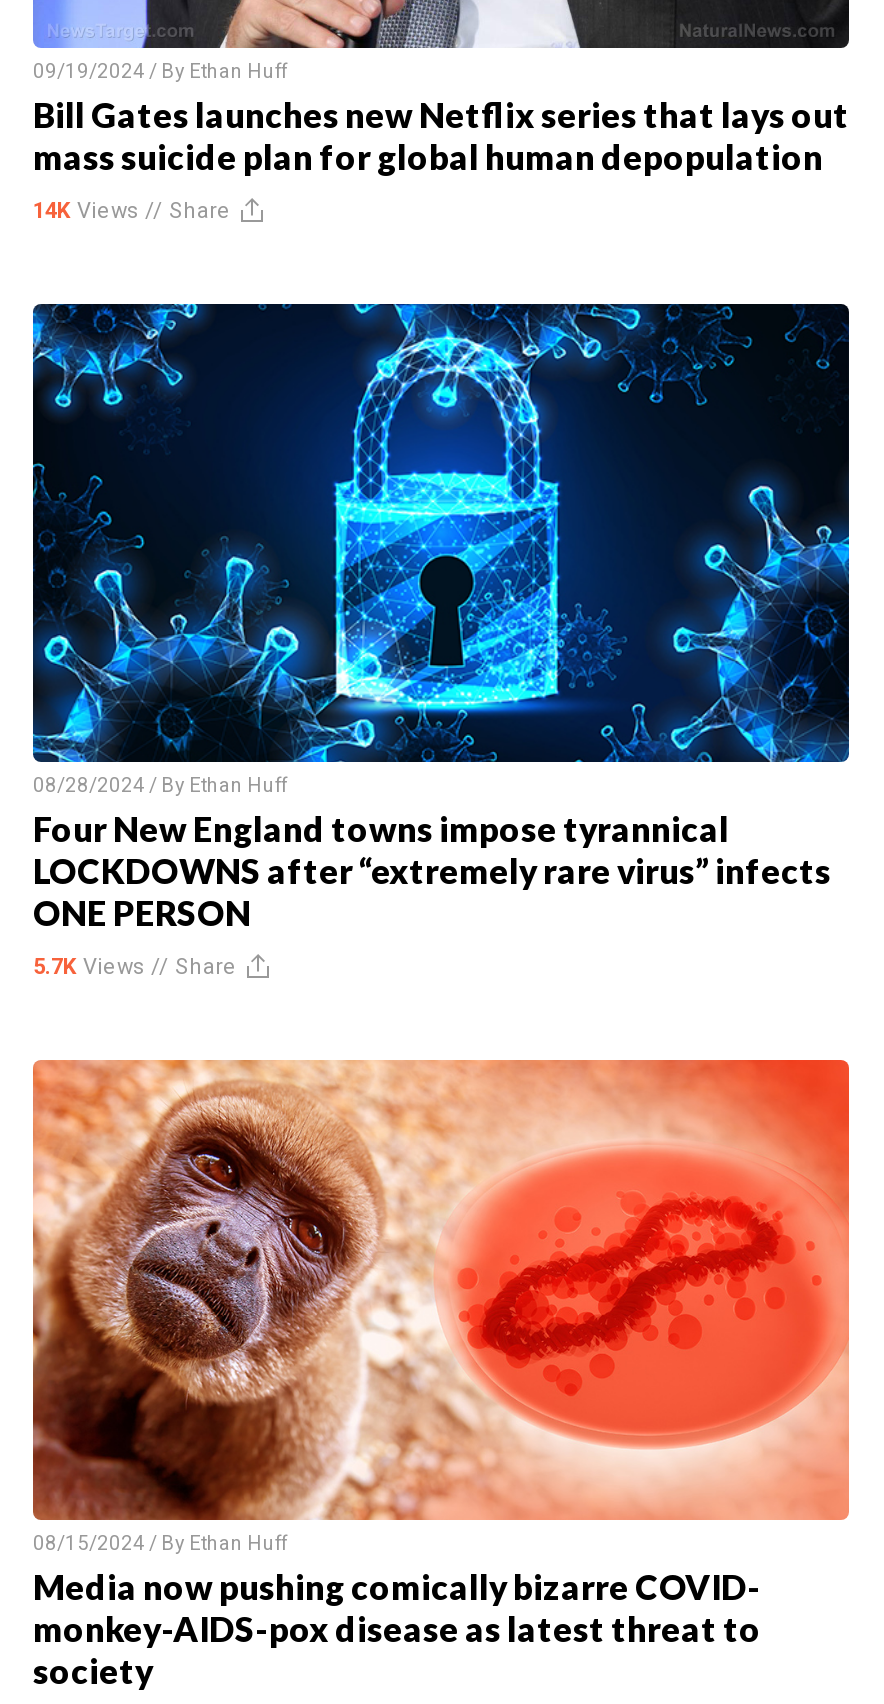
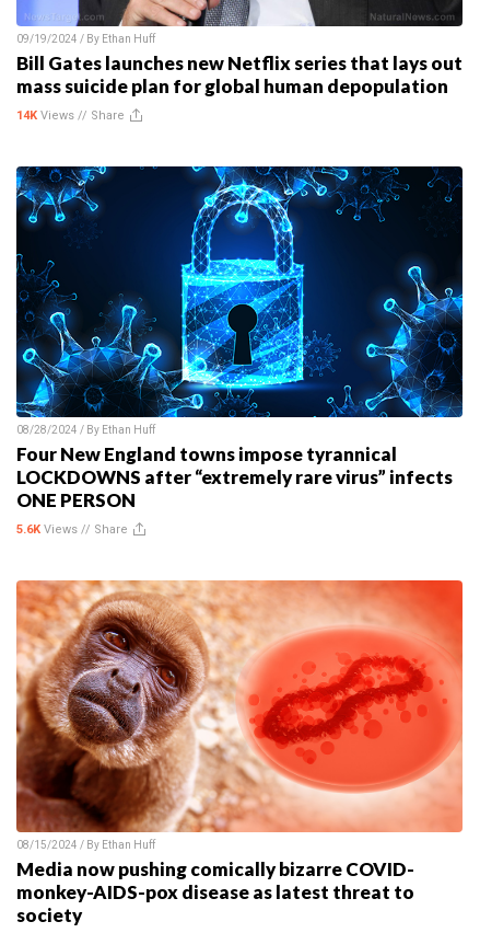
- 5.7K Views // Share
+ 5.6K Views // Share
